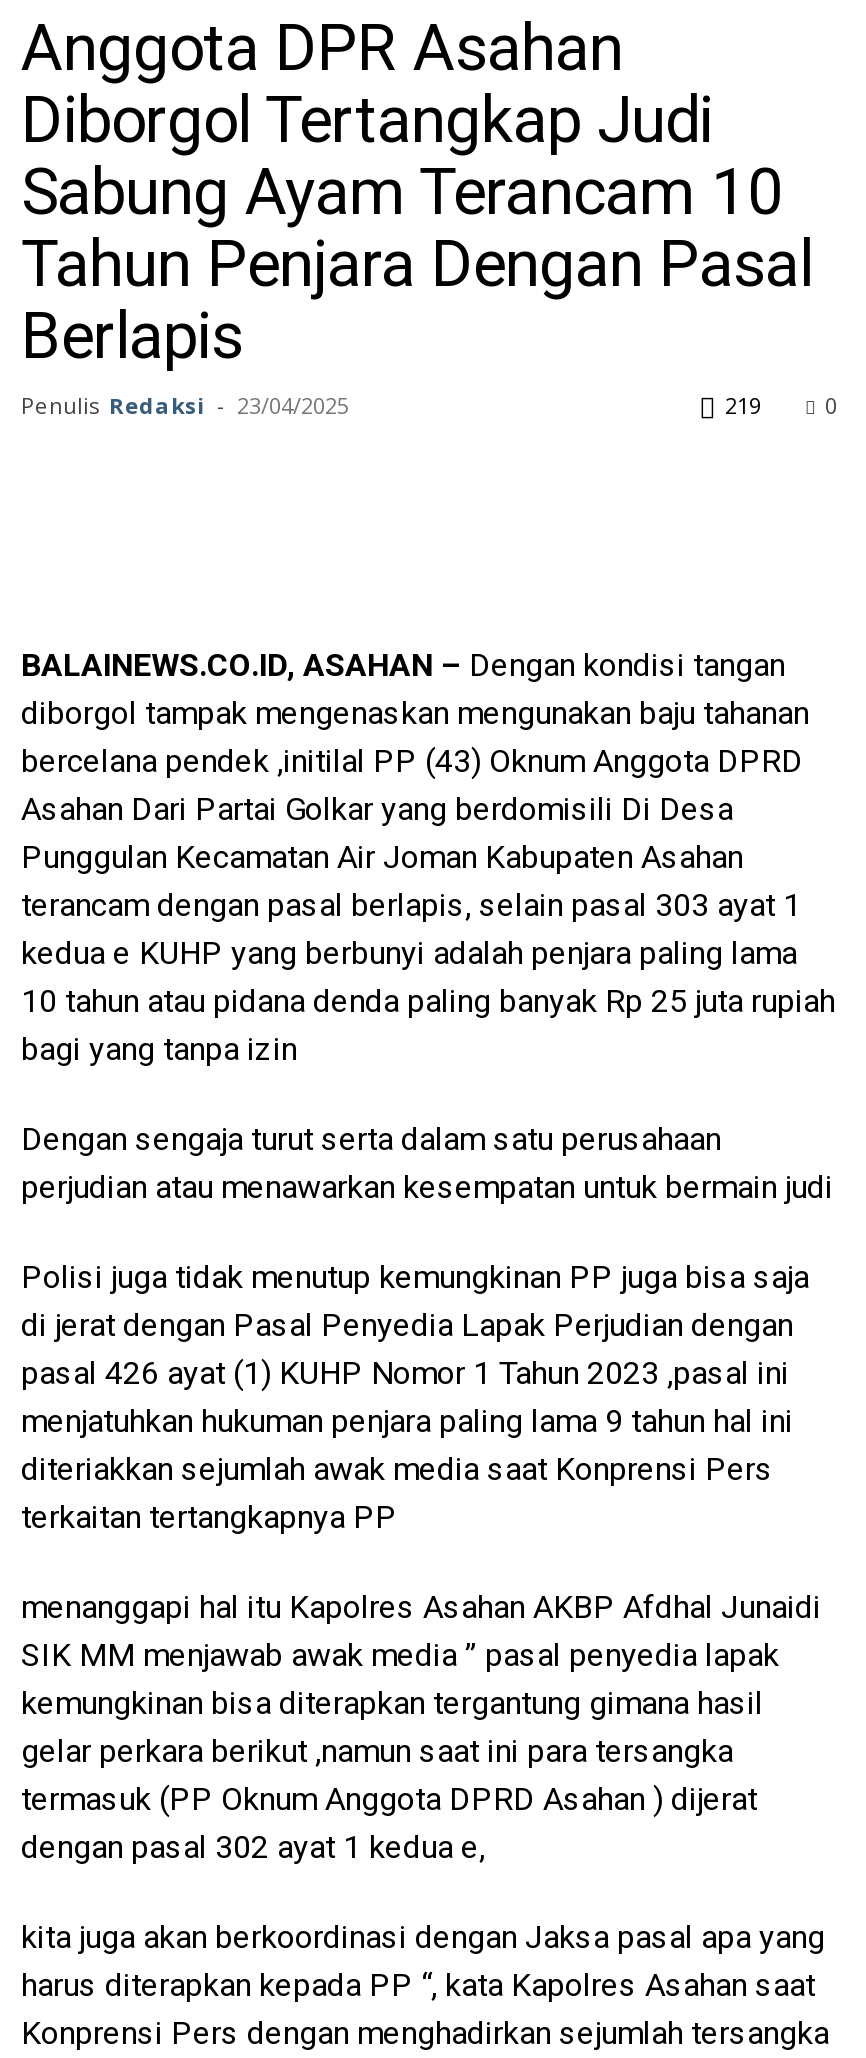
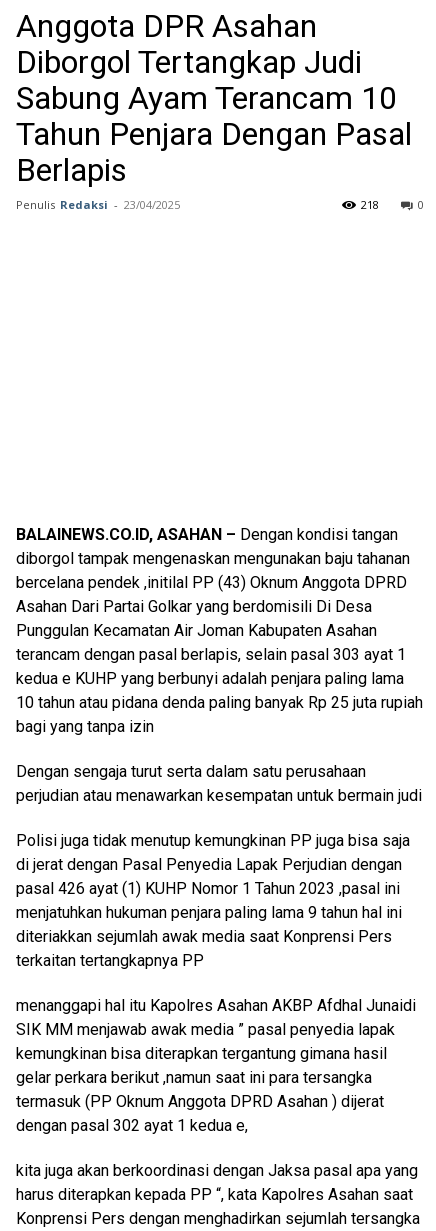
- 219
+ 218
